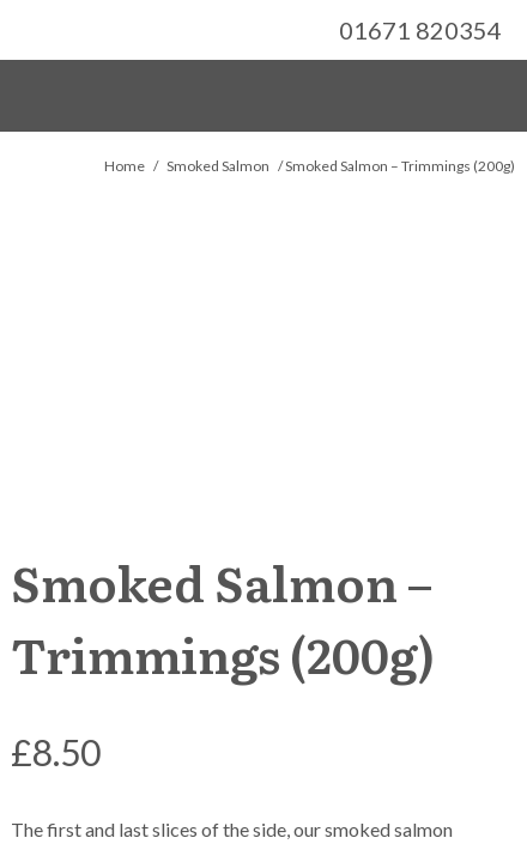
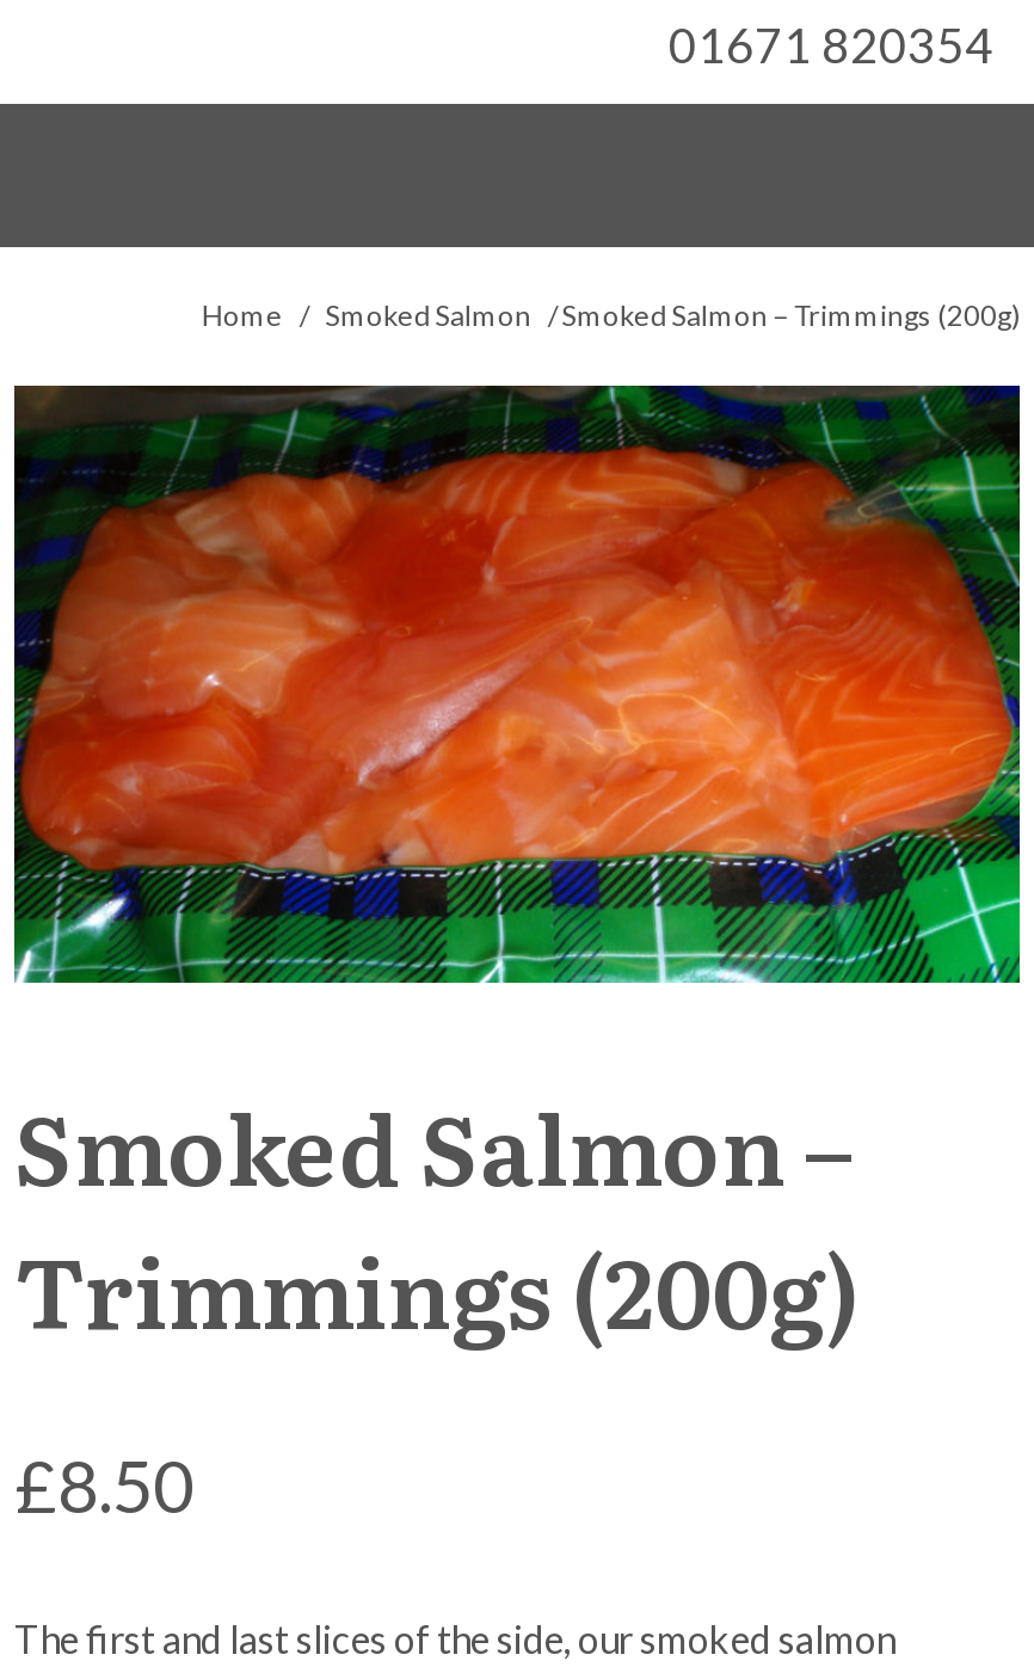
+ [image]
